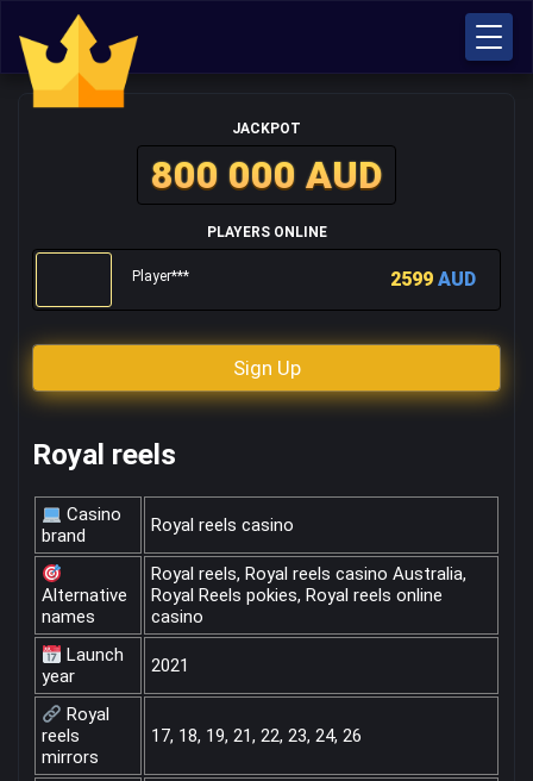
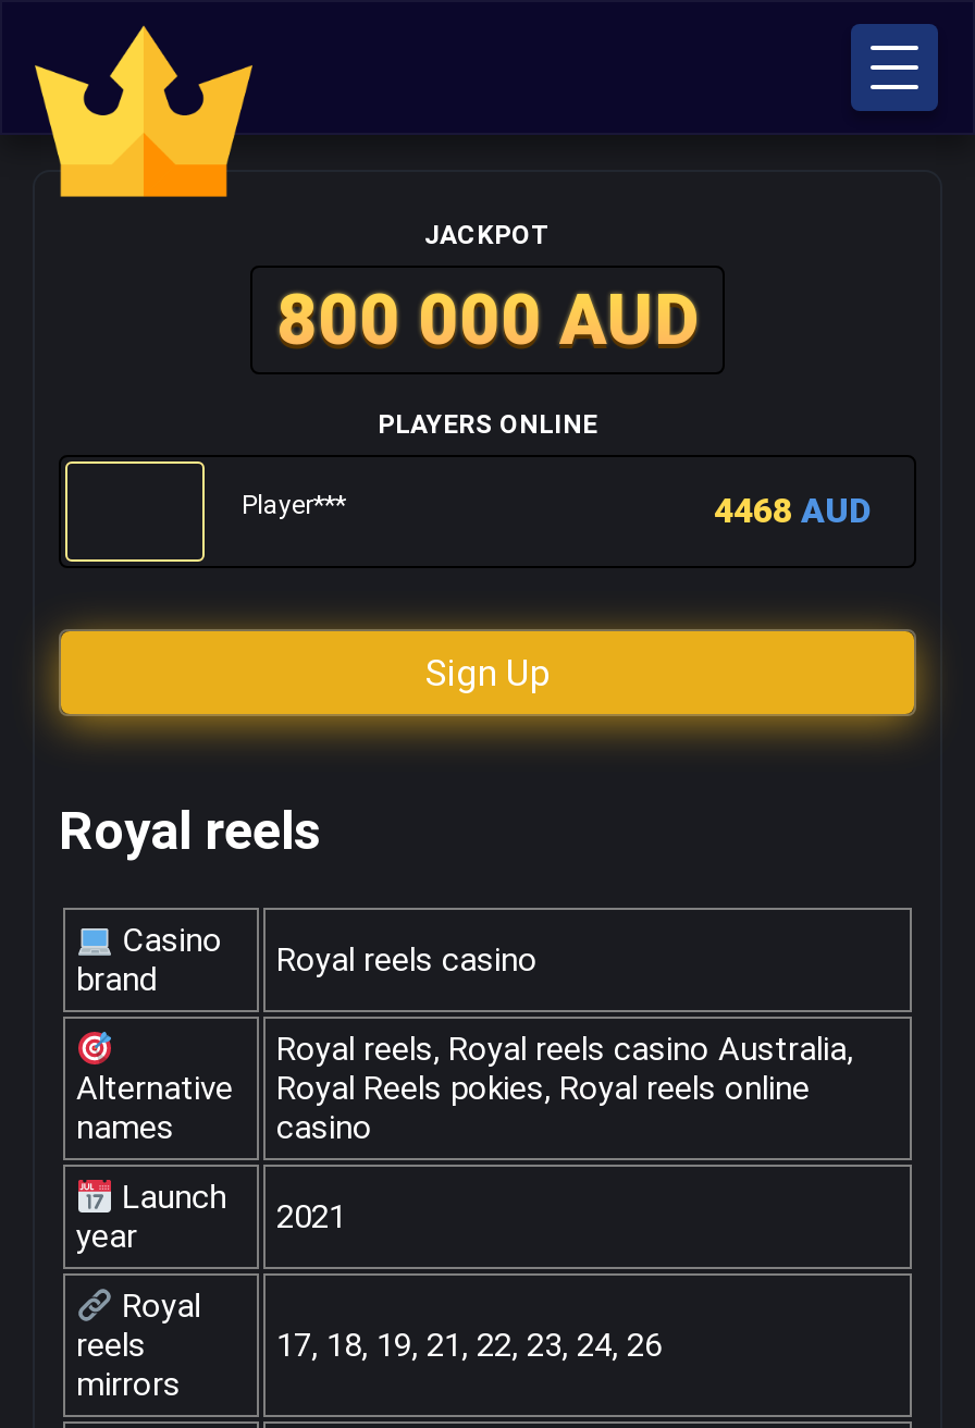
- 2599 AUD
+ 4468 AUD
